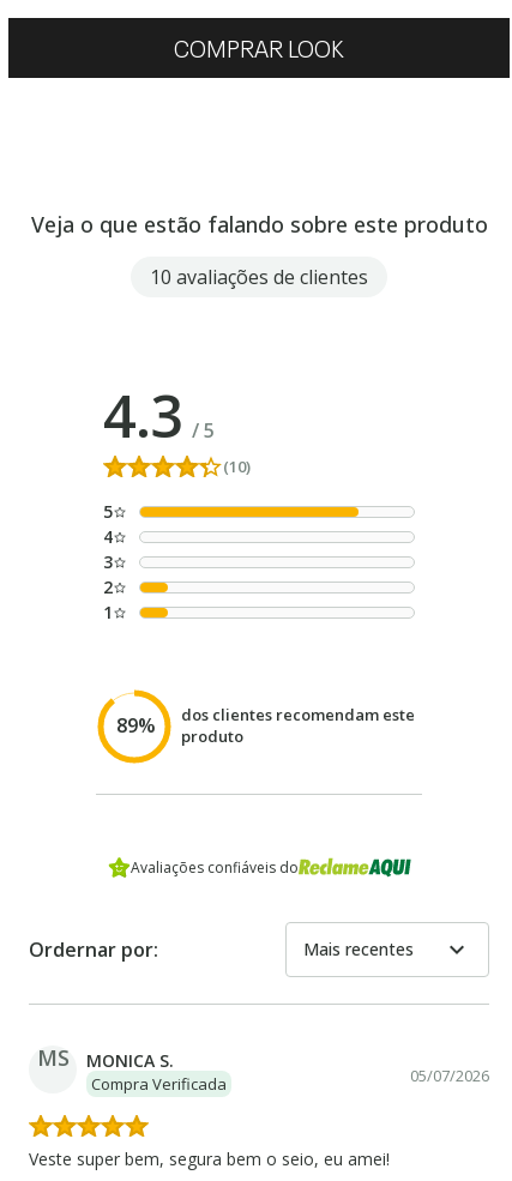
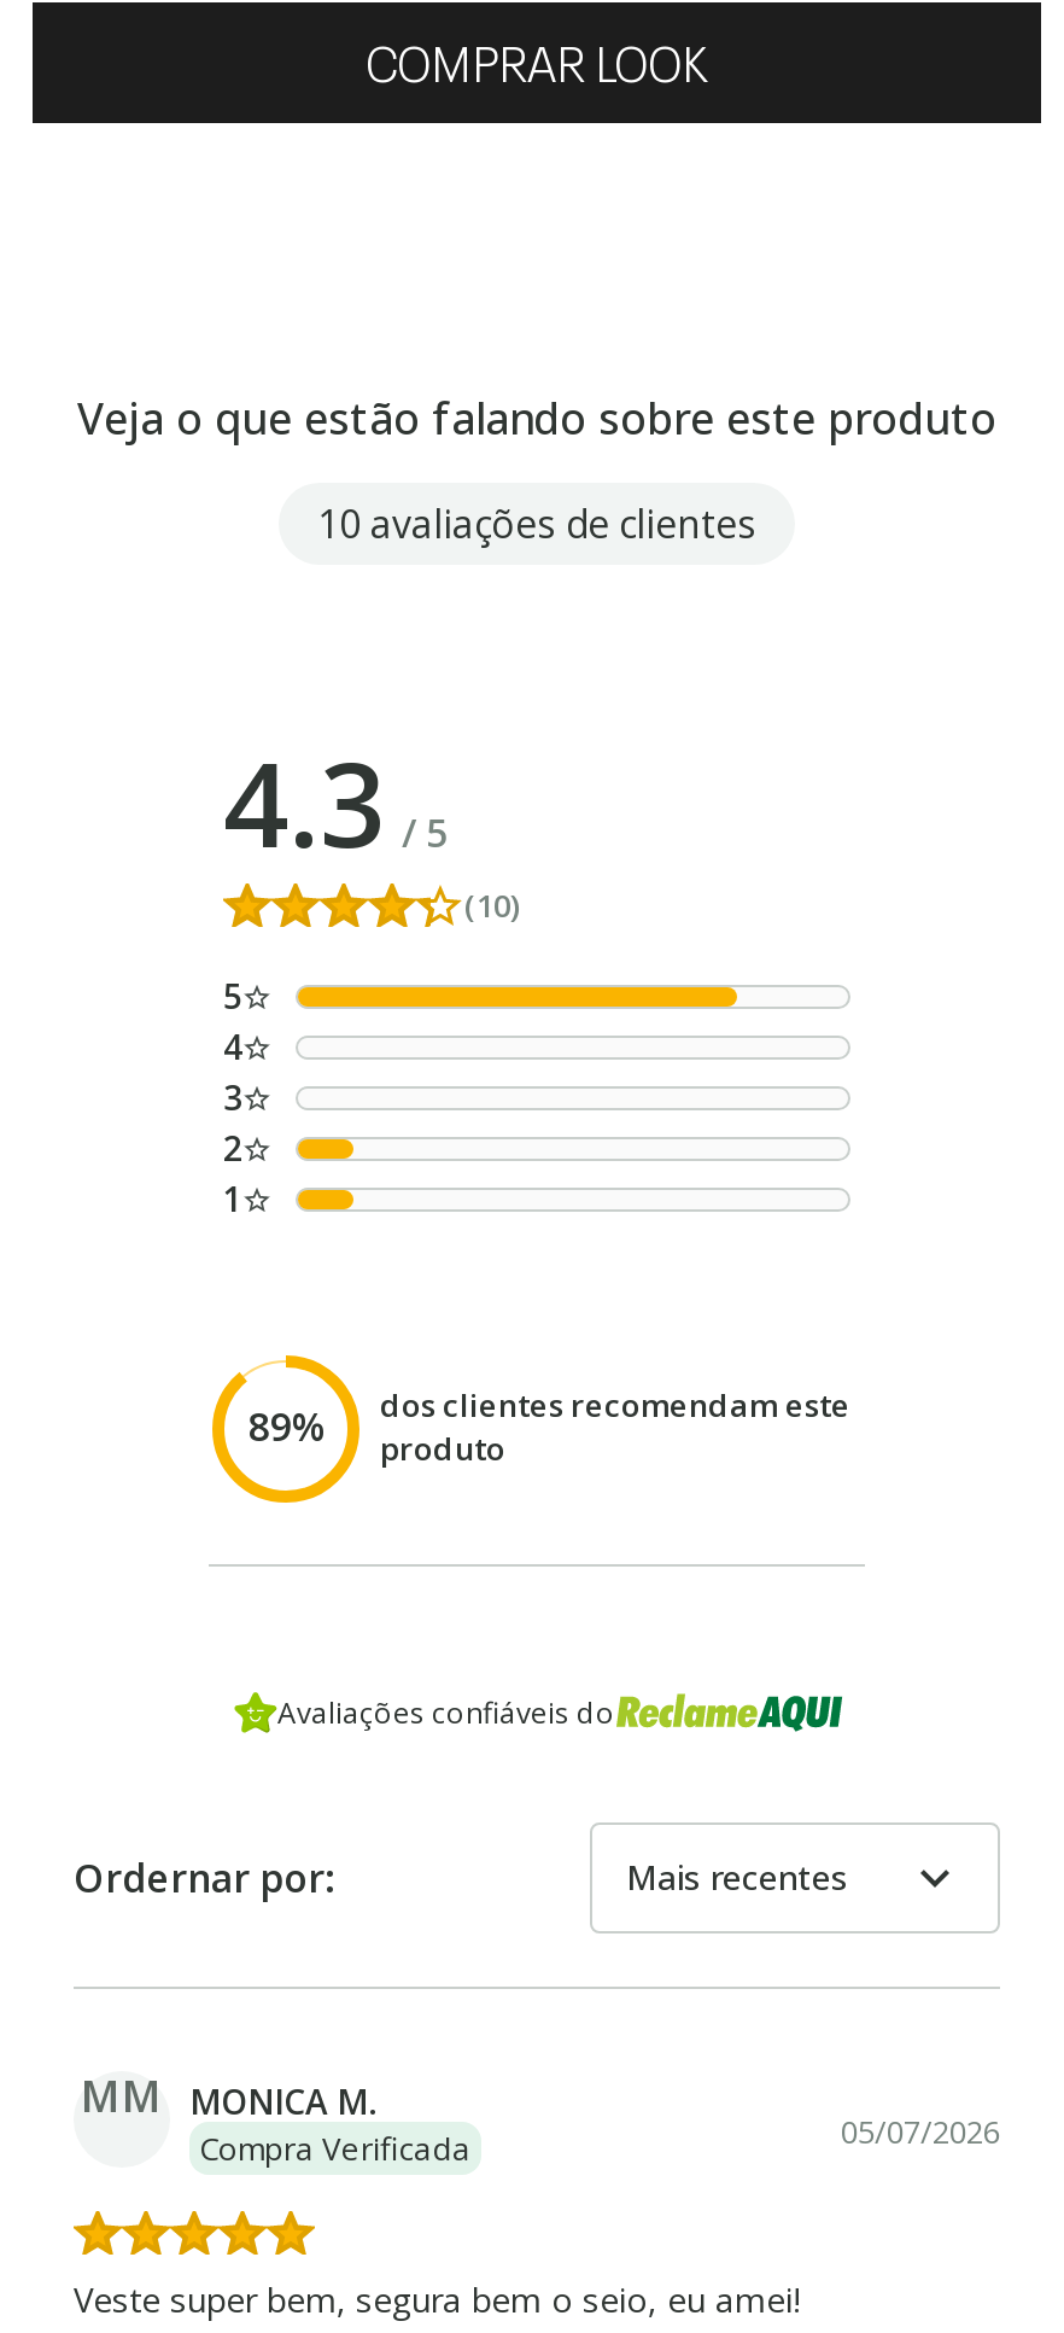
- MS
- MONICA S.
+ MM MONICA M.
